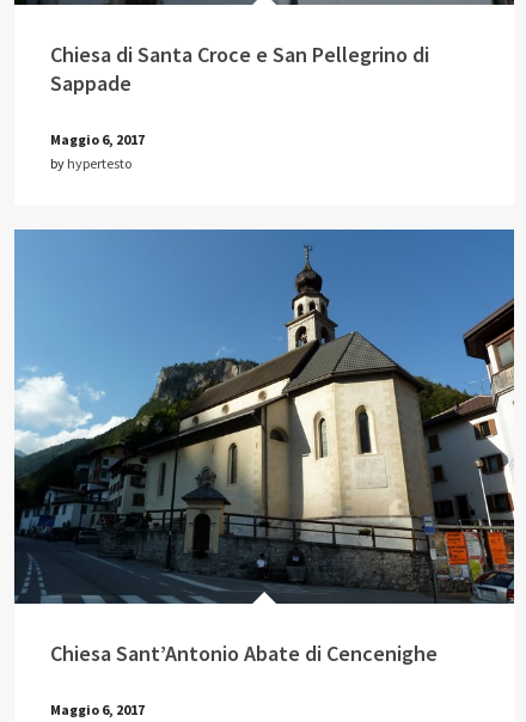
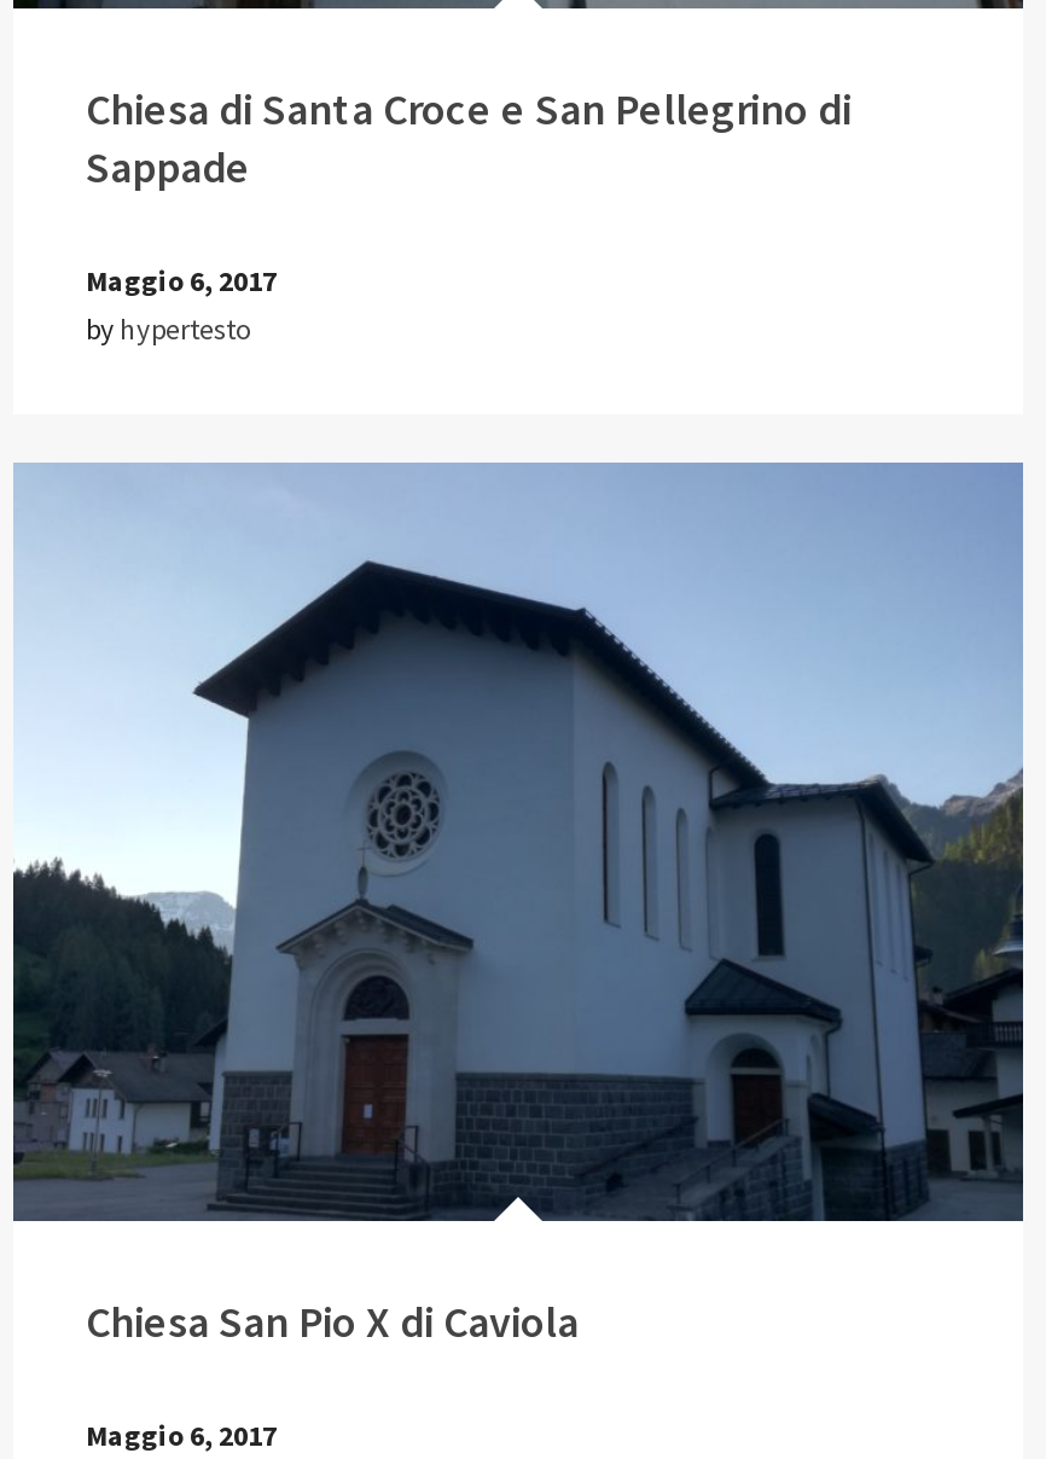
- [image]
- Chiesa Sant’Antonio Abate di Cencenighe
+ [image]
+ Chiesa San Pio X di Caviola
